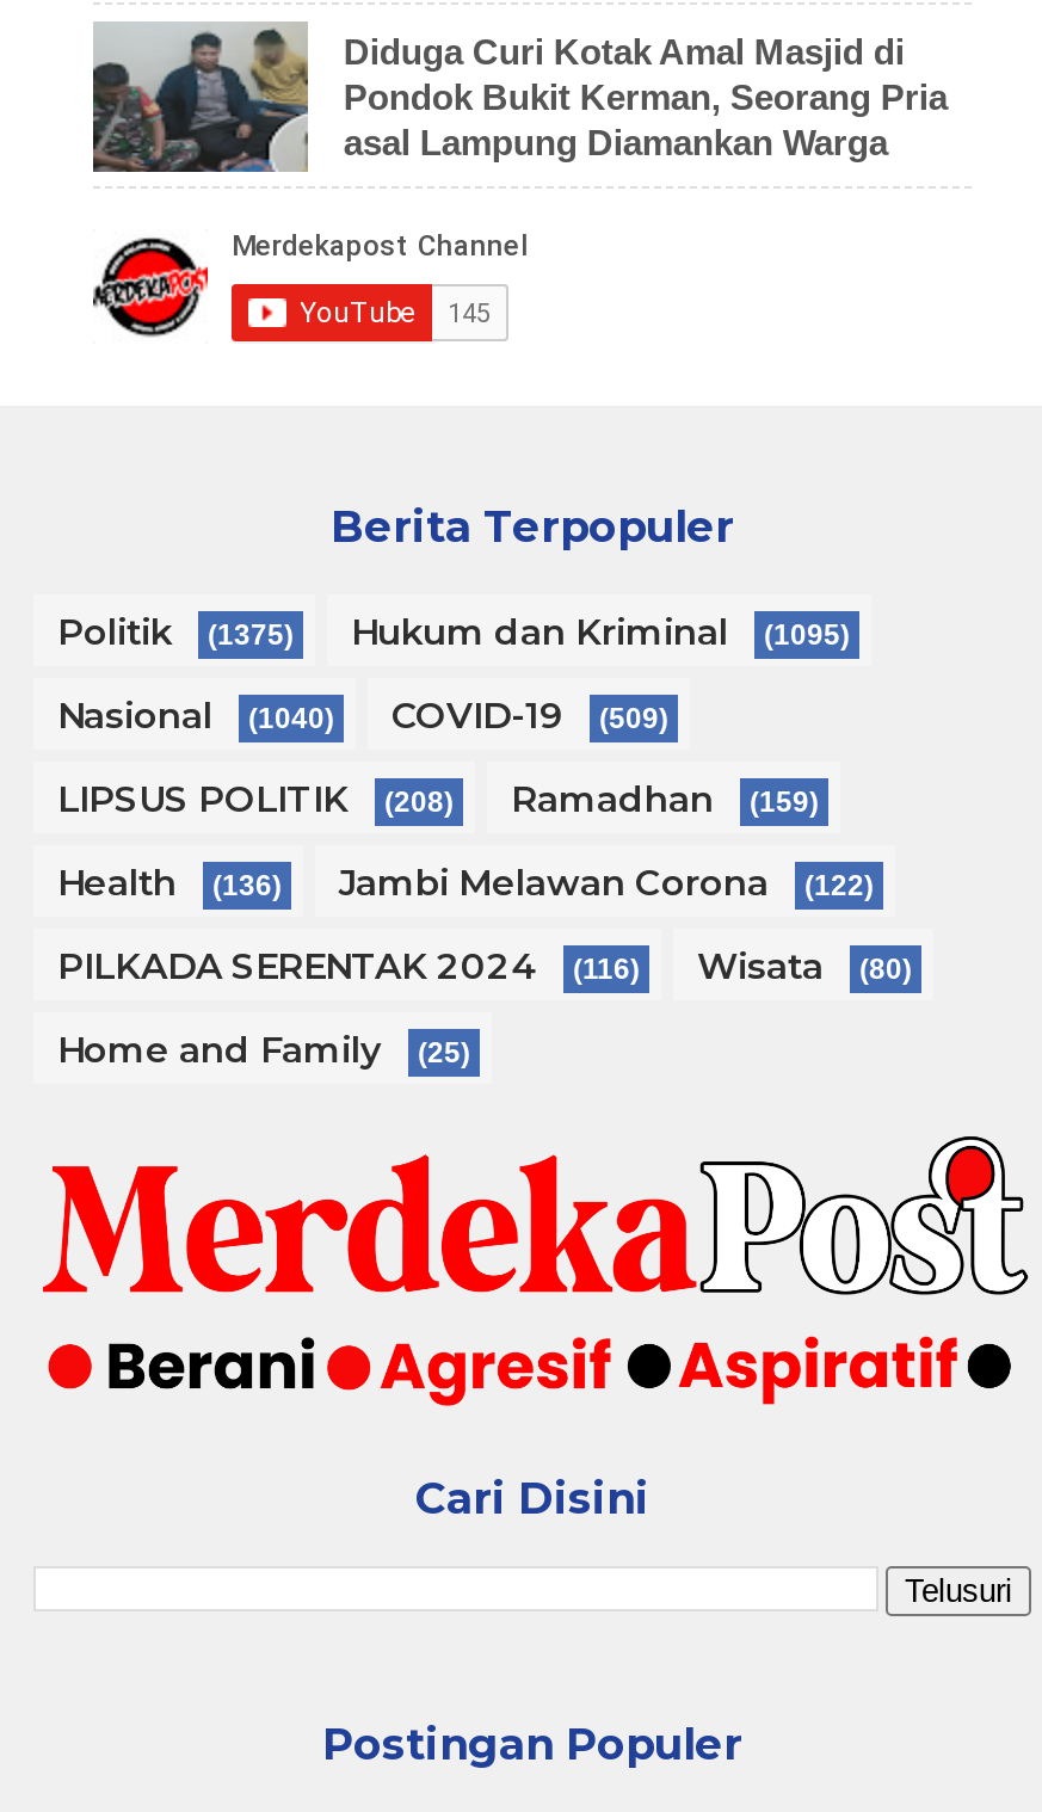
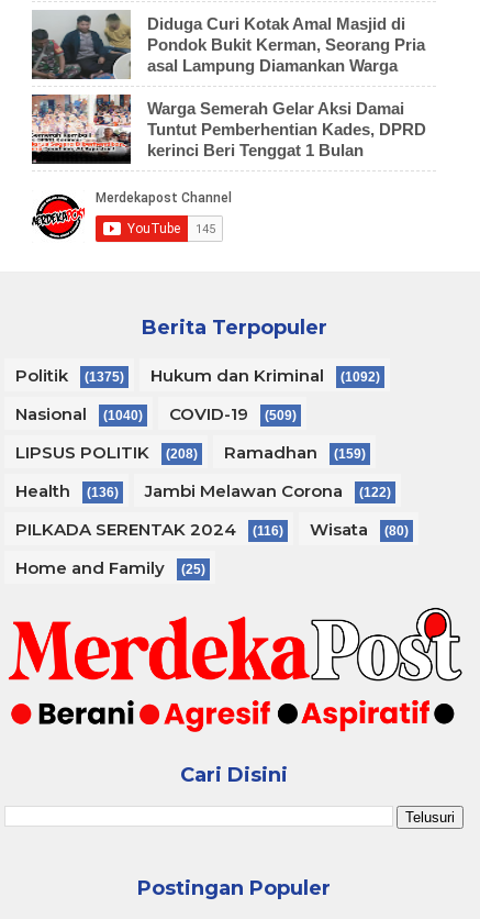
+ [image]
+ Warga Semerah Gelar Aksi Damai
+ Tuntut Pemberhentian Kades, DPRD
+ kerinci Beri Tenggat 1 Bulan

- Politik (1375) Hukum dan Kriminal (1095)
+ Politik (1375) Hukum dan Kriminal (1092)
